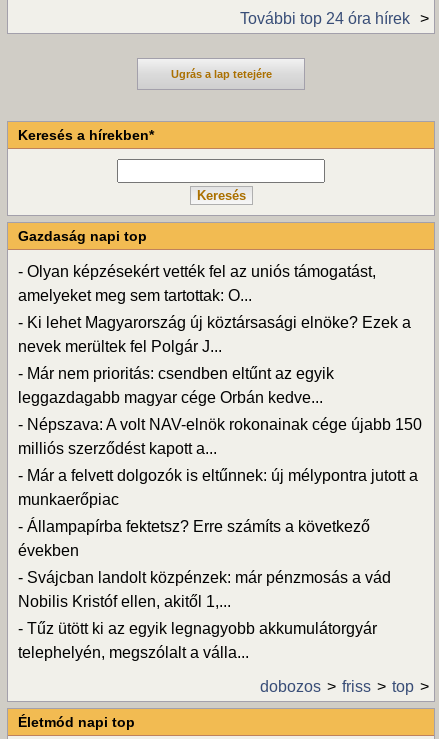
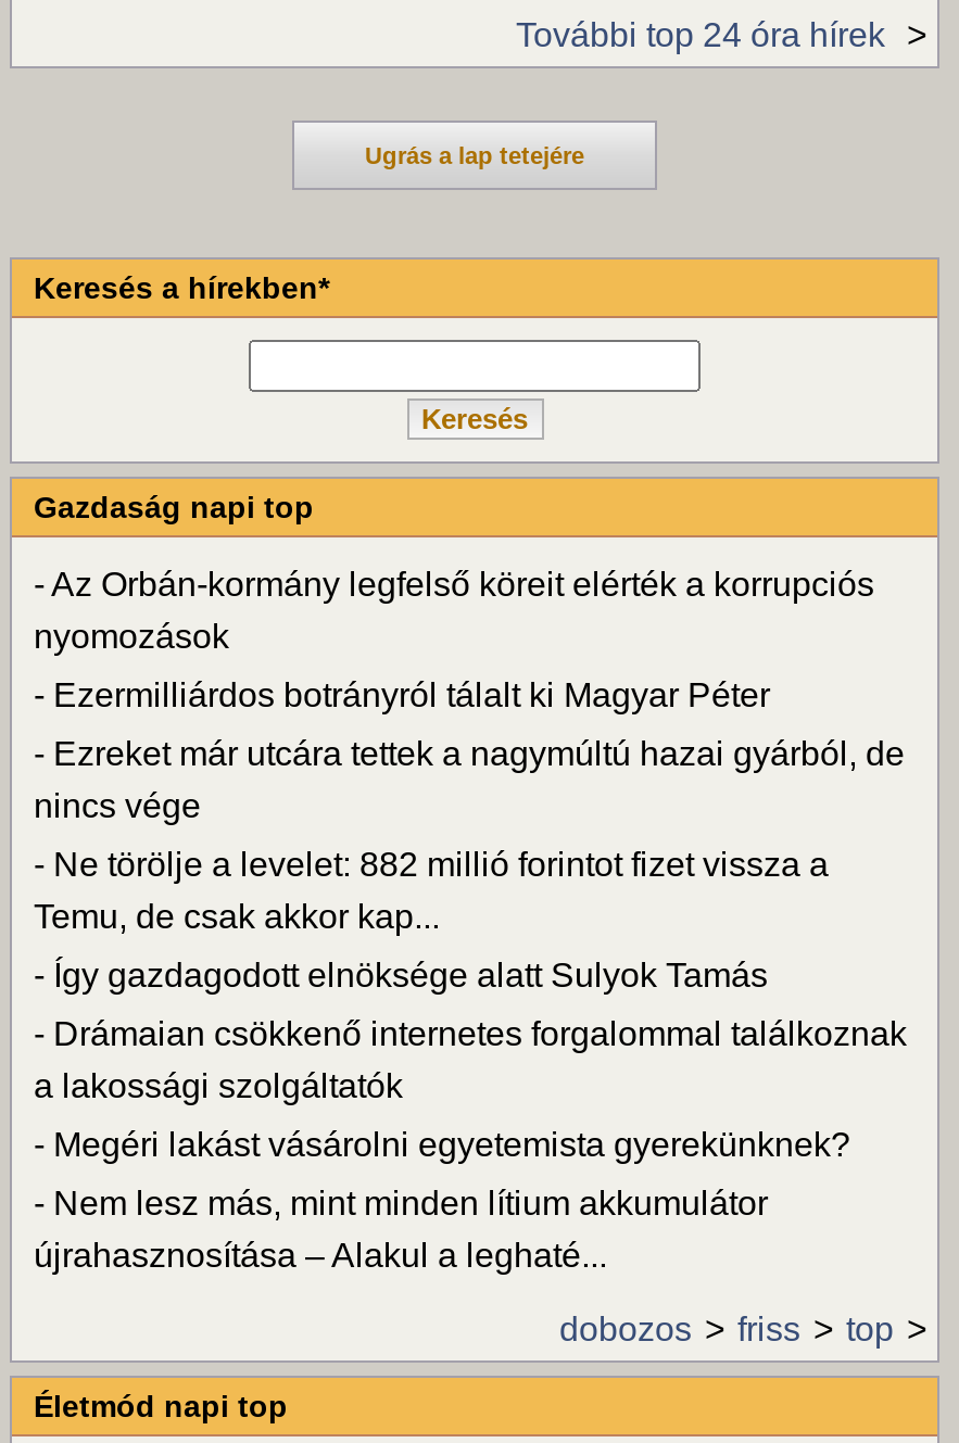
- - Olyan képzésekért vették fel az uniós támogatást,
- amelyeket meg sem tartottak: O...
+ - Az Orbán-kormány legfelső köreit elérték a korrupciós
+ nyomozások

- - Ki lehet Magyarország új köztársasági elnöke? Ezek a
- nevek merültek fel Polgár J...
+ - Ezermilliárdos botrányról tálalt ki Magyar Péter

- - Már nem prioritás: csendben eltűnt az egyik
- leggazdagabb magyar cége Orbán kedve...
+ - Ezreket már utcára tettek a nagymúltú hazai gyárból, de
+ nincs vége

- - Népszava: A volt NAV-elnök rokonainak cége újabb 150
- milliós szerződést kapott a...
+ - Ne törölje a levelet: 882 millió forintot fizet vissza a
+ Temu, de csak akkor kap...

- - Már a felvett dolgozók is eltűnnek: új mélypontra jutott a
- munkaerőpiac
+ - Így gazdagodott elnöksége alatt Sulyok Tamás

- - Állampapírba fektetsz? Erre számíts a következő
- években
+ - Drámaian csökkenő internetes forgalommal találkoznak
+ a lakossági szolgáltatók

- - Svájcban landolt közpénzek: már pénzmosás a vád
- Nobilis Kristóf ellen, akitől 1,...
+ - Megéri lakást vásárolni egyetemista gyerekünknek?

- - Tűz ütött ki az egyik legnagyobb akkumulátorgyár
- telephelyén, megszólalt a válla...
+ - Nem lesz más, mint minden lítium akkumulátor
+ újrahasznosítása – Alakul a leghaté...
